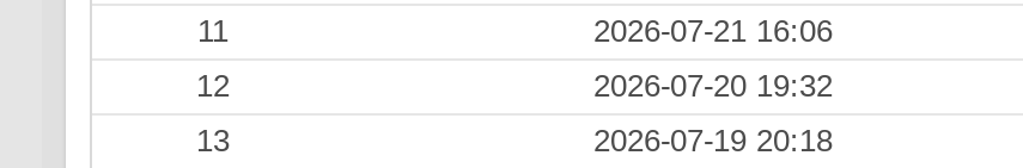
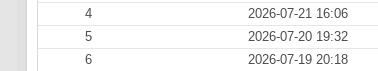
- 11
+ 4

- 12
+ 5

- 13
+ 6
